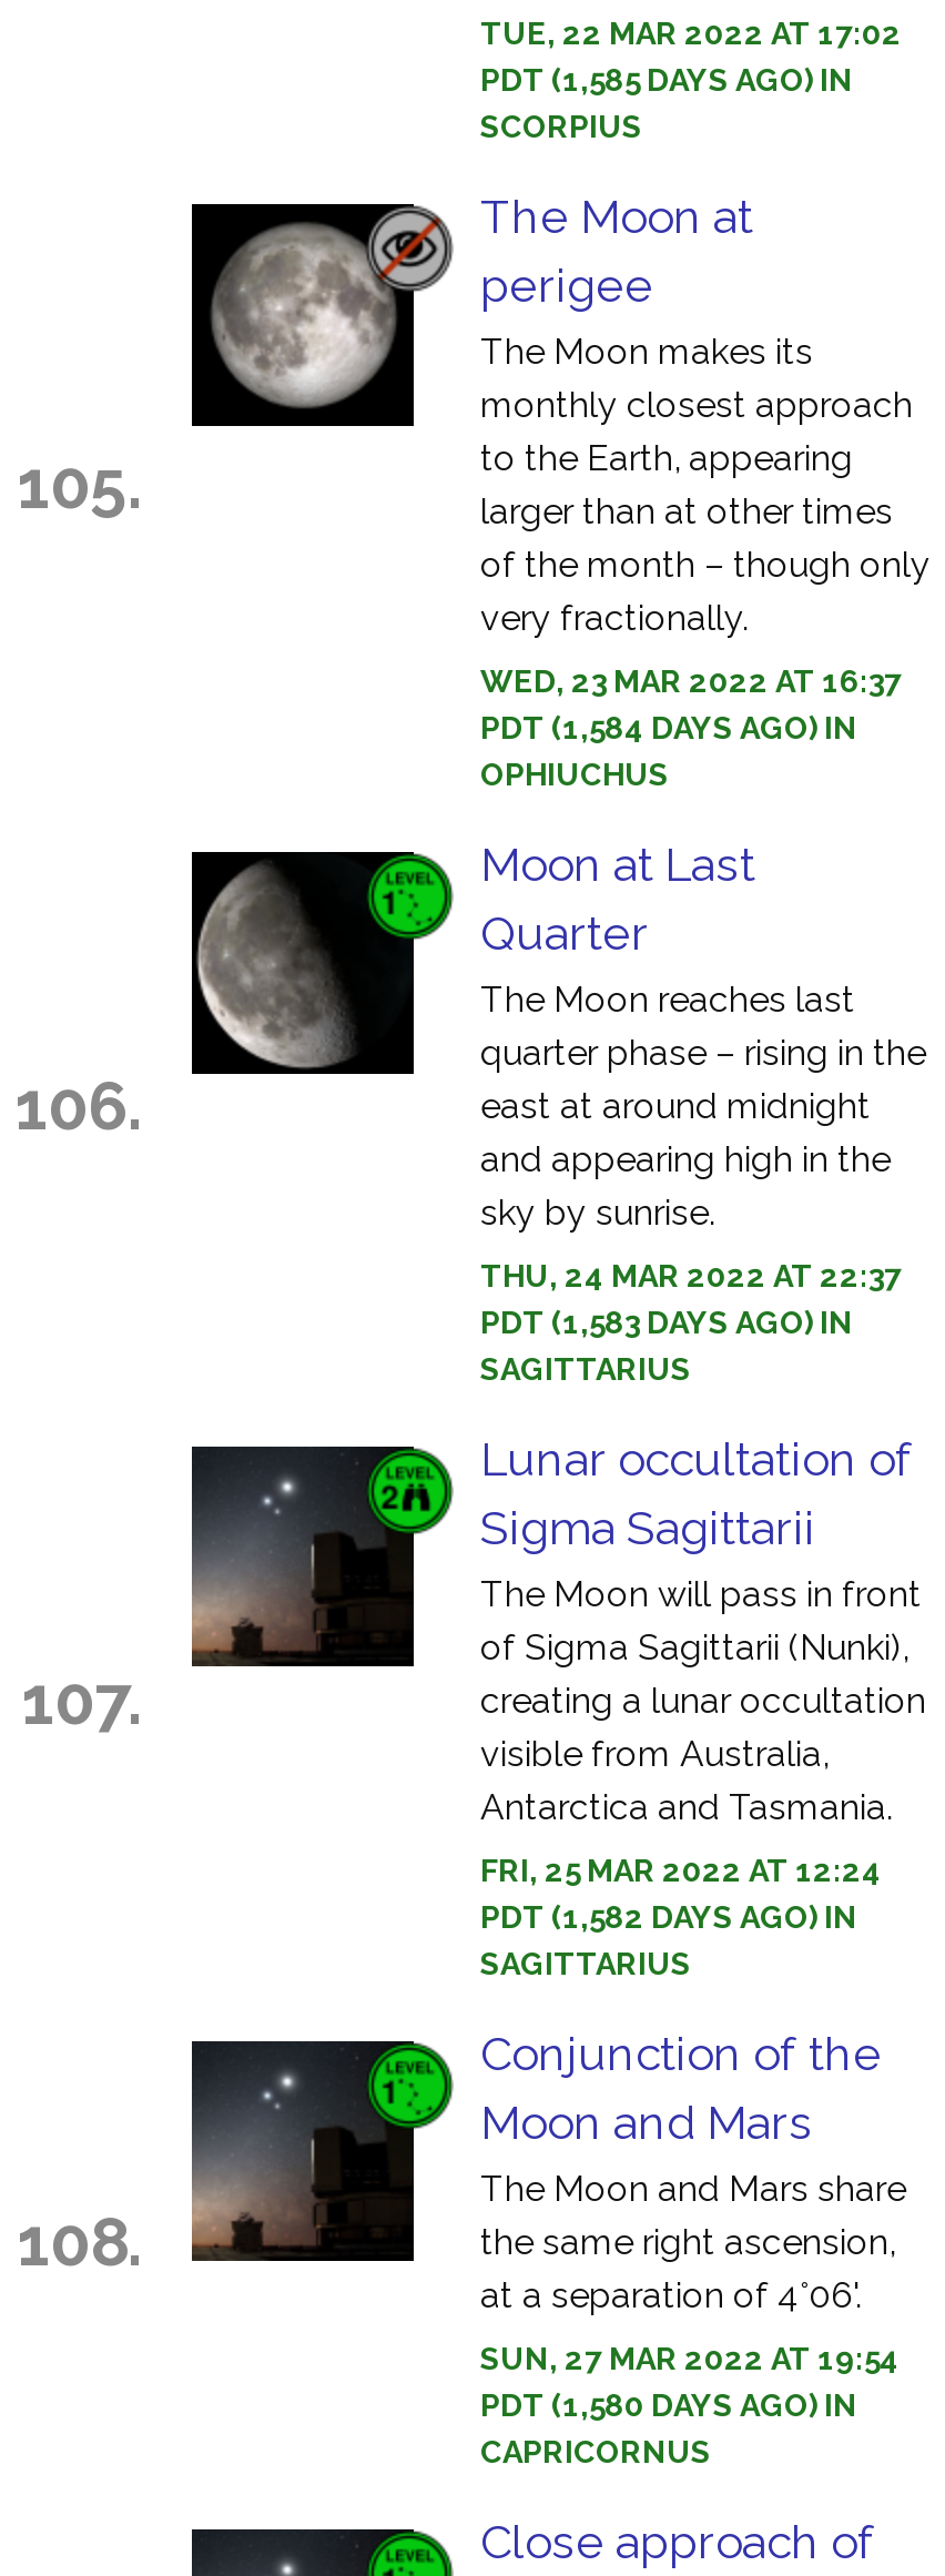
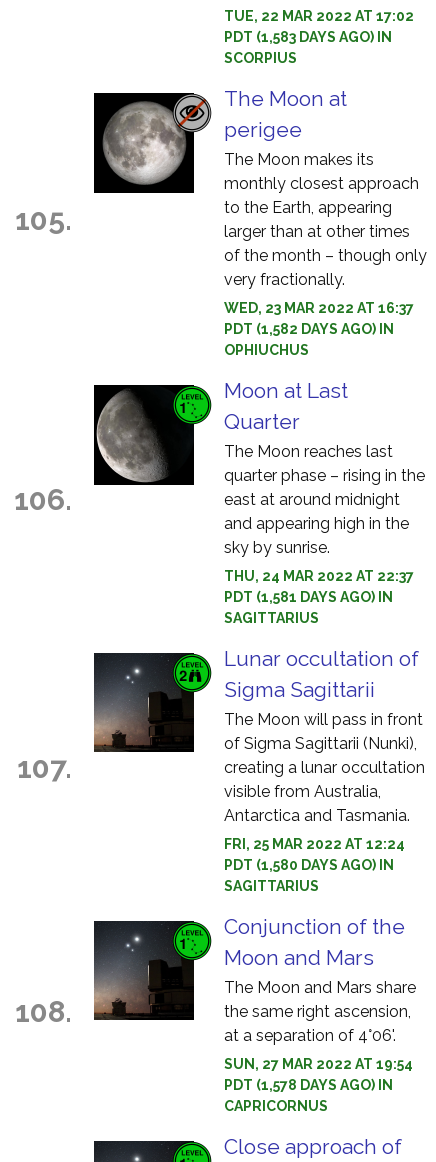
- PDT (1,585 DAYS AGO) IN

- PDT (1,584 DAYS AGO) IN

moved up: PDT (1,583 DAYS AGO) IN

+ PDT (1,581 DAYS AGO) IN

moved up: PDT (1,582 DAYS AGO) IN

moved up: PDT (1,580 DAYS AGO) IN

+ PDT (1,578 DAYS AGO) IN
